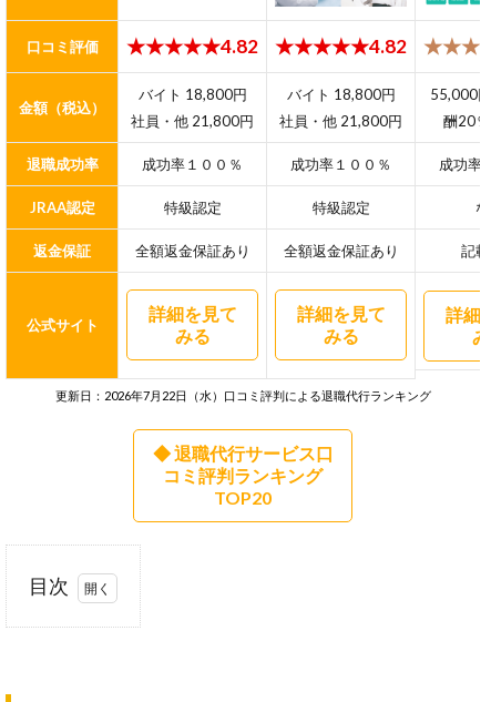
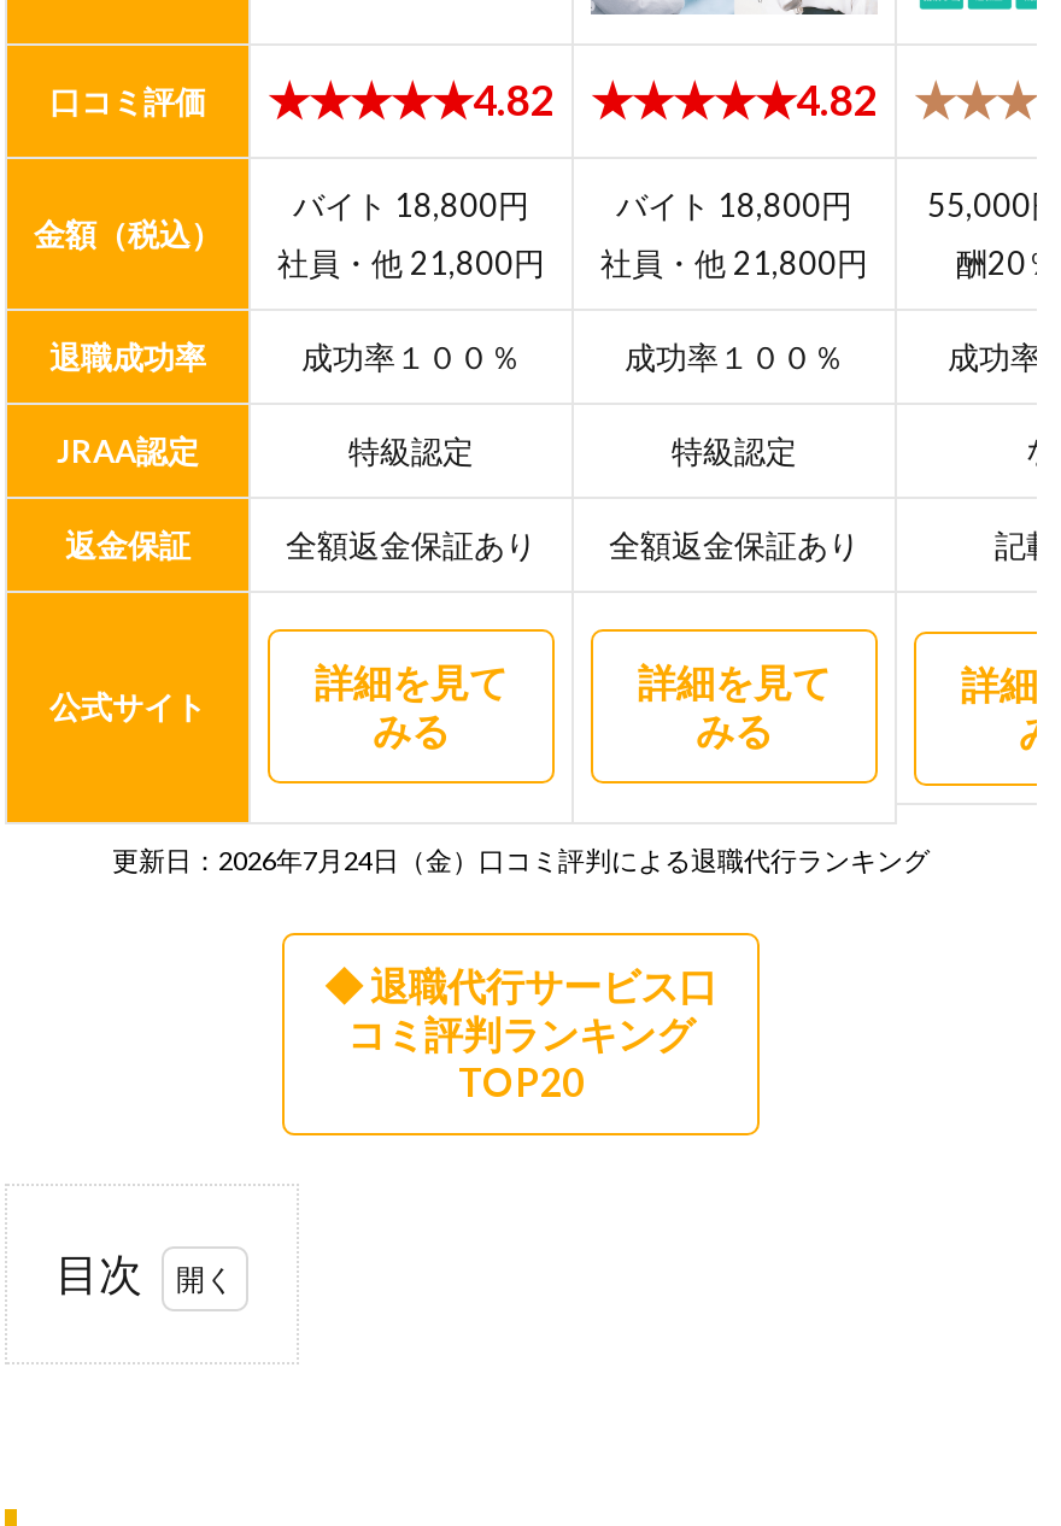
- 更新日：2026年7月22日（水）口コミ評判による退職代行ランキング
+ 更新日：2026年7月24日（金）口コミ評判による退職代行ランキング
